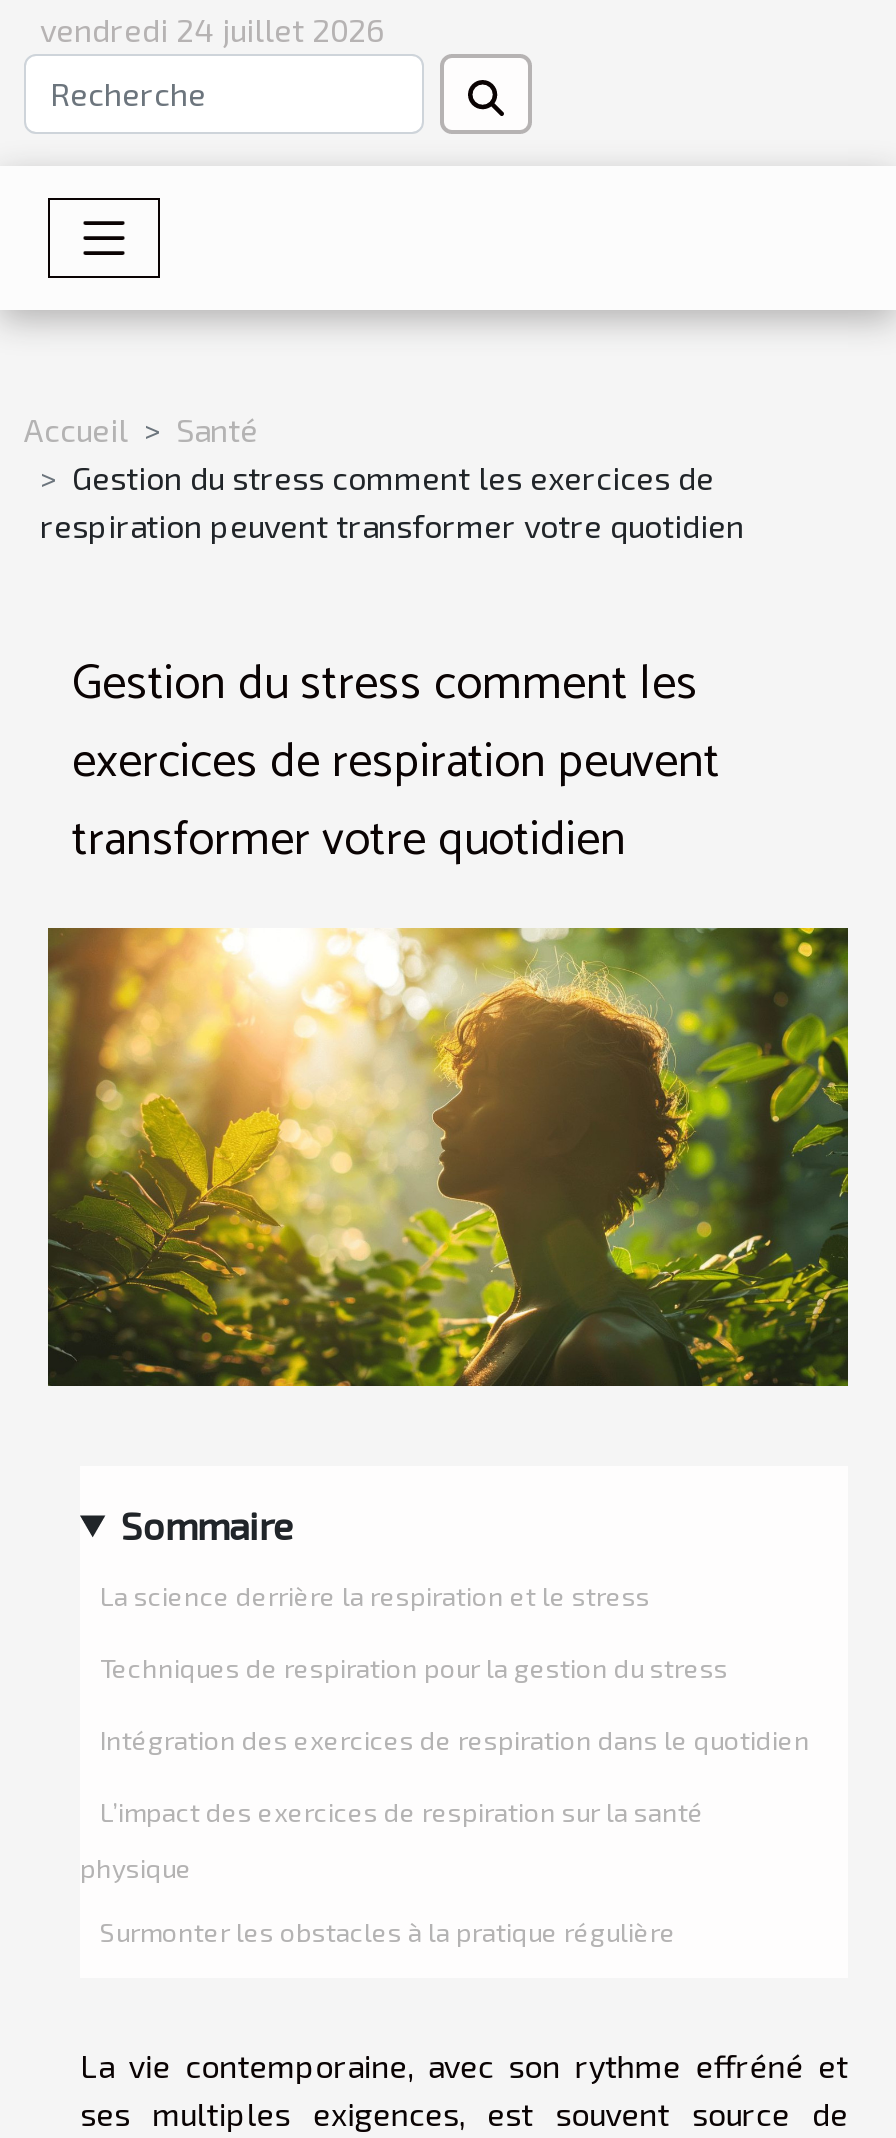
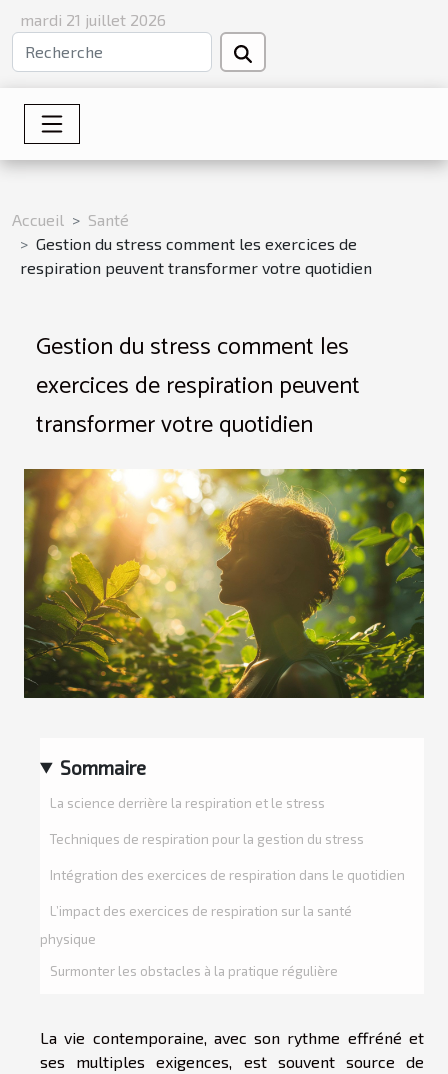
- vendredi 24 juillet 2026
+ mardi 21 juillet 2026
